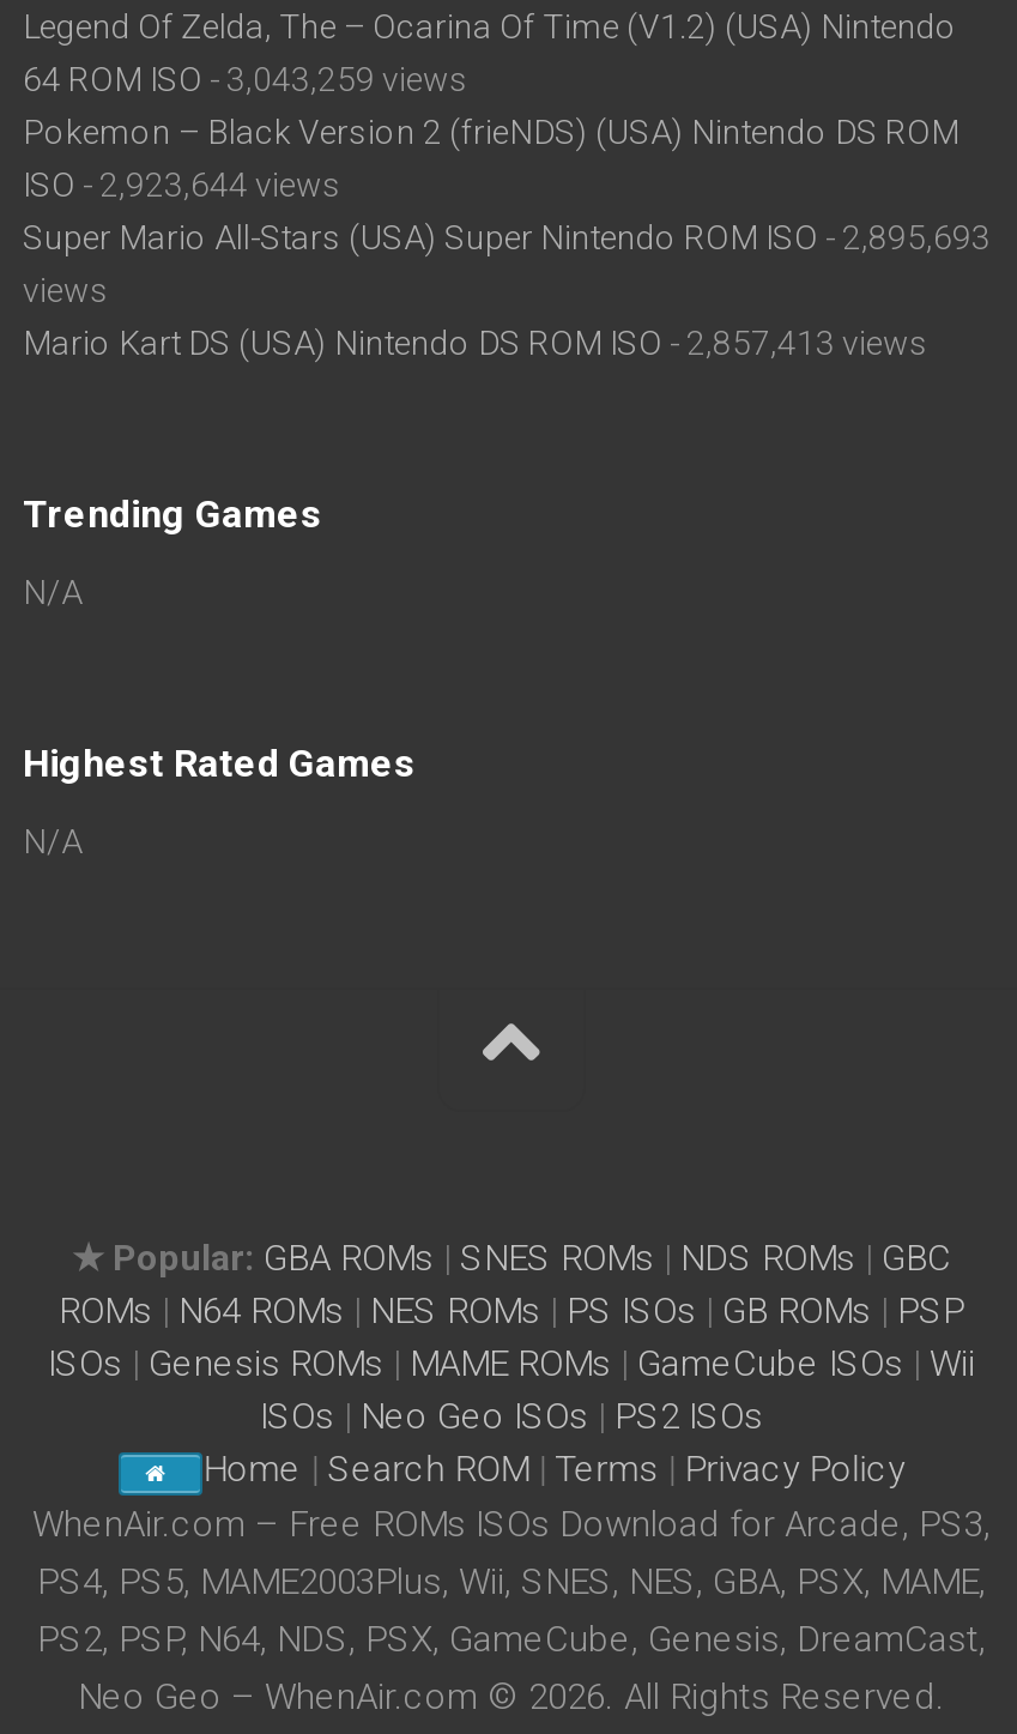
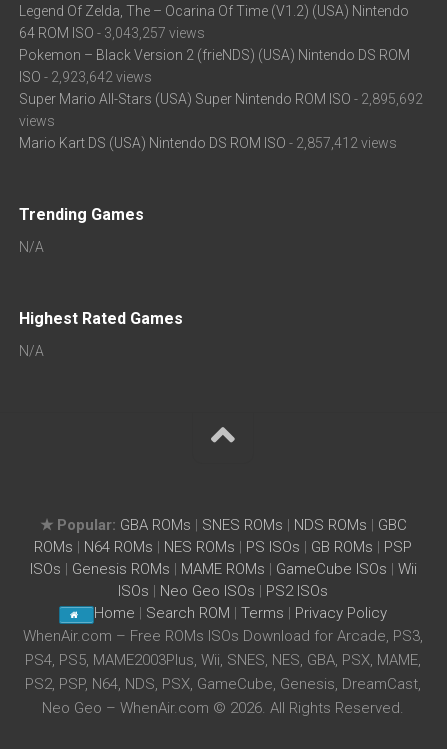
- 64 ROM ISO - 3,043,259 views
+ 64 ROM ISO - 3,043,257 views

- ISO - 2,923,644 views
+ ISO - 2,923,642 views

- Super Mario All-Stars (USA) Super Nintendo ROM ISO - 2,895,693
+ Super Mario All-Stars (USA) Super Nintendo ROM ISO - 2,895,692

- Mario Kart DS (USA) Nintendo DS ROM ISO - 2,857,413 views
+ Mario Kart DS (USA) Nintendo DS ROM ISO - 2,857,412 views
